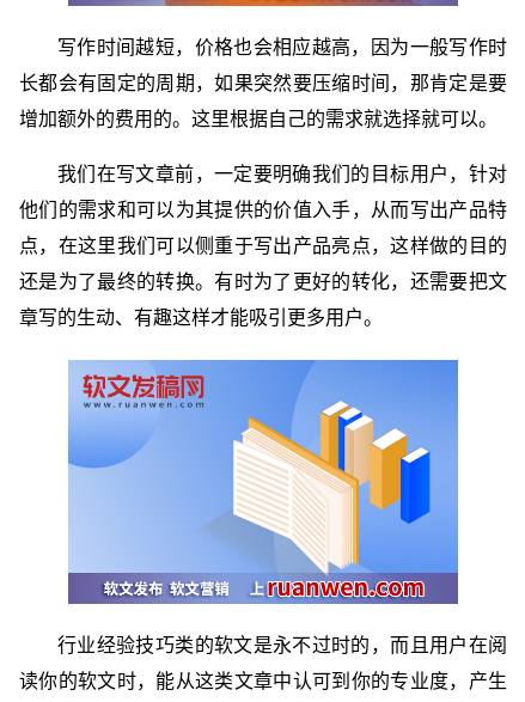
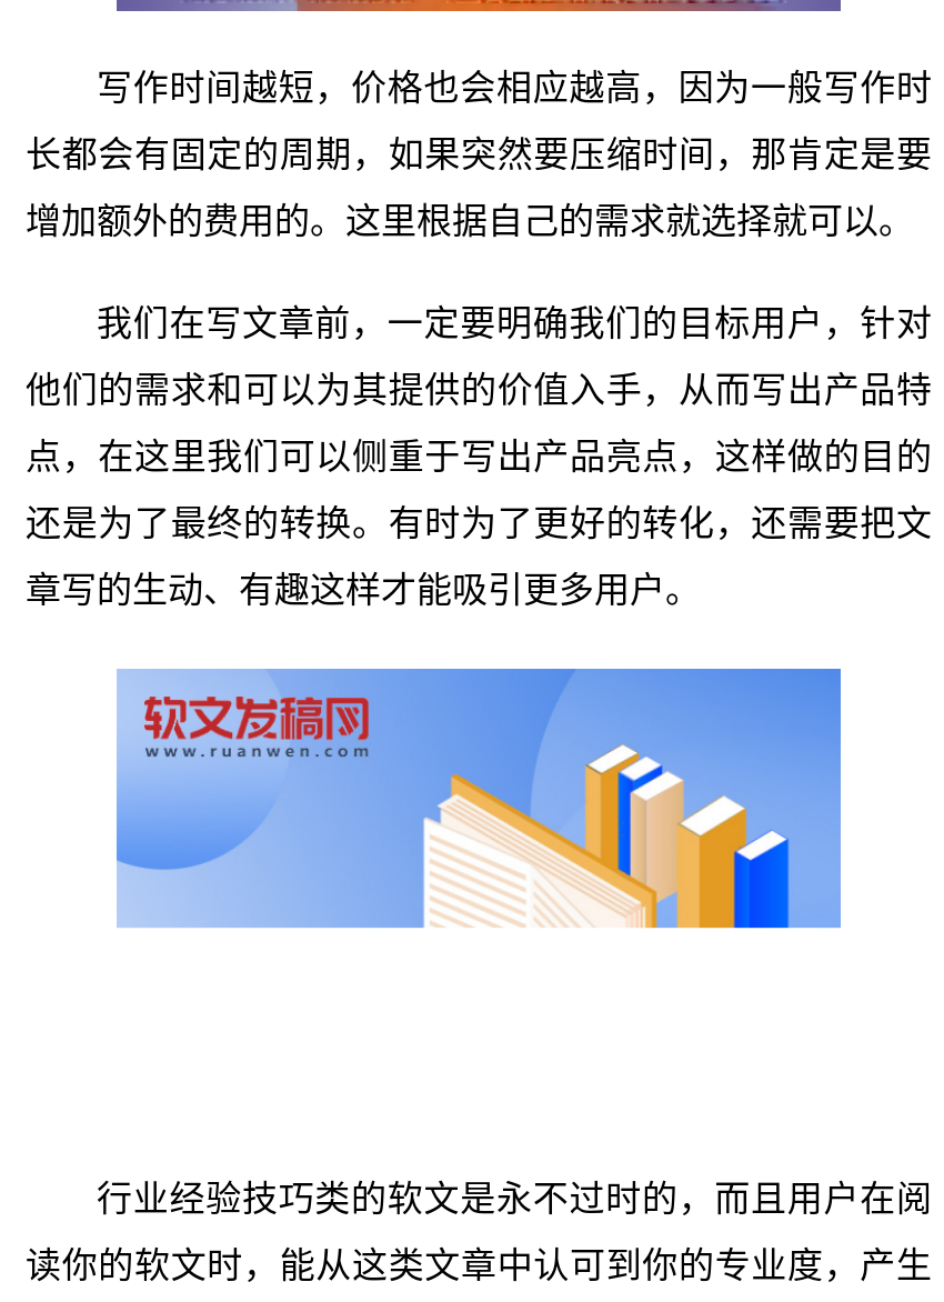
- [image]
